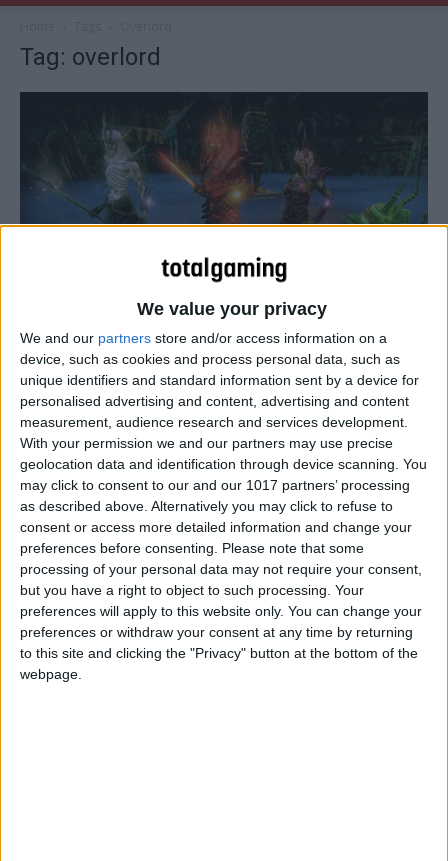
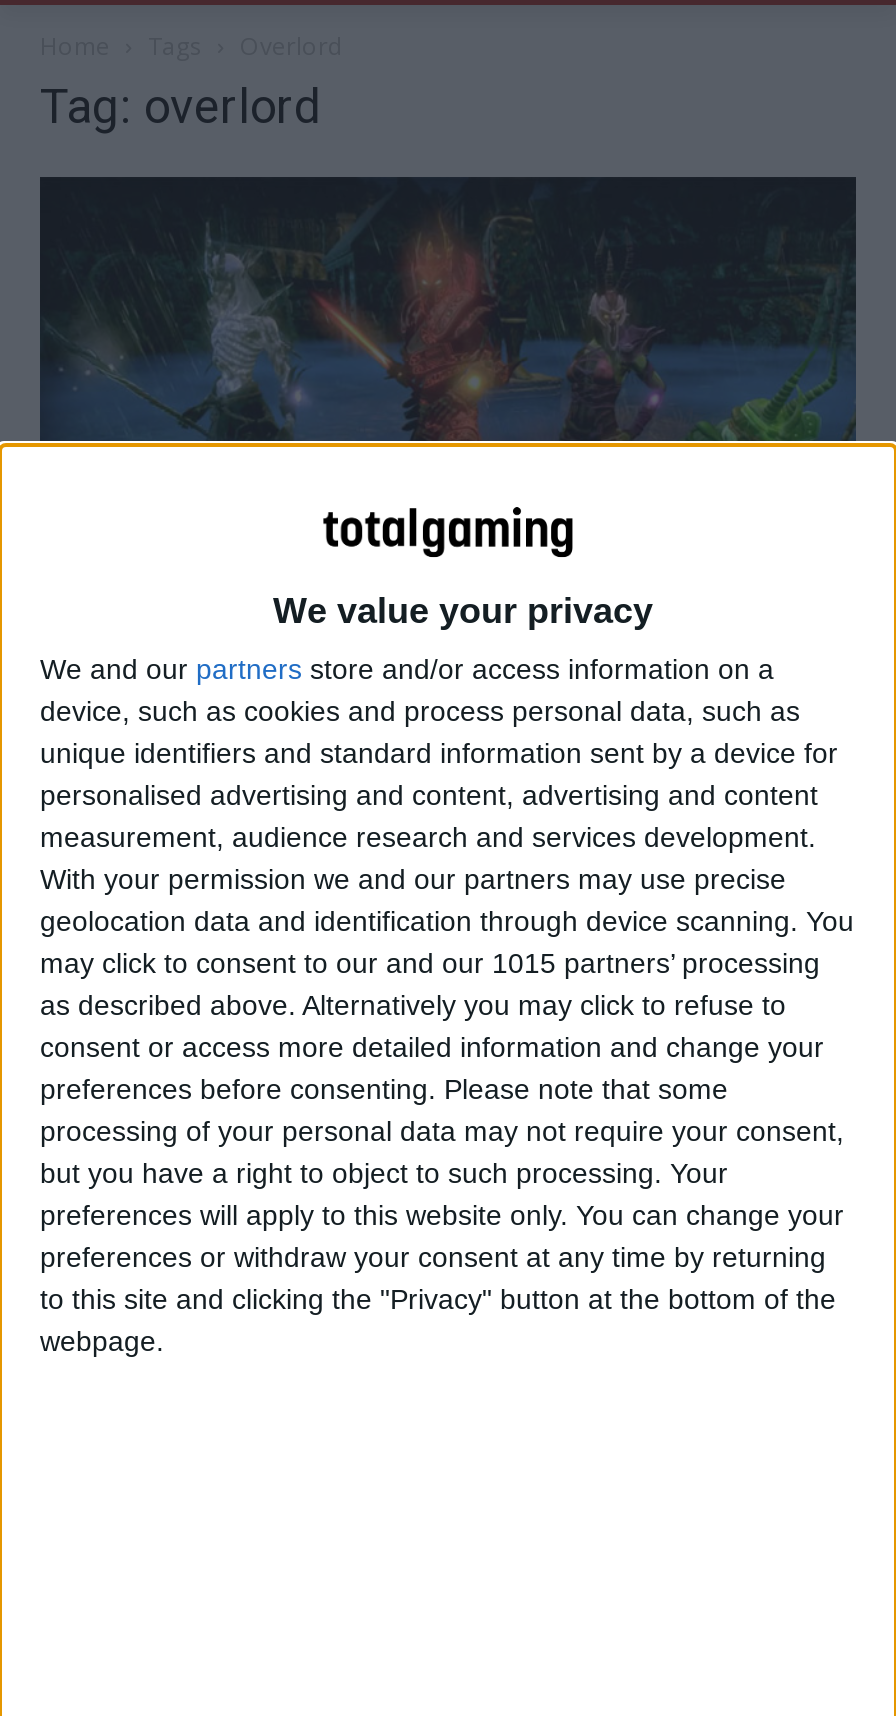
- may click to consent to our and our 1017 partners’ processing
+ may click to consent to our and our 1015 partners’ processing
